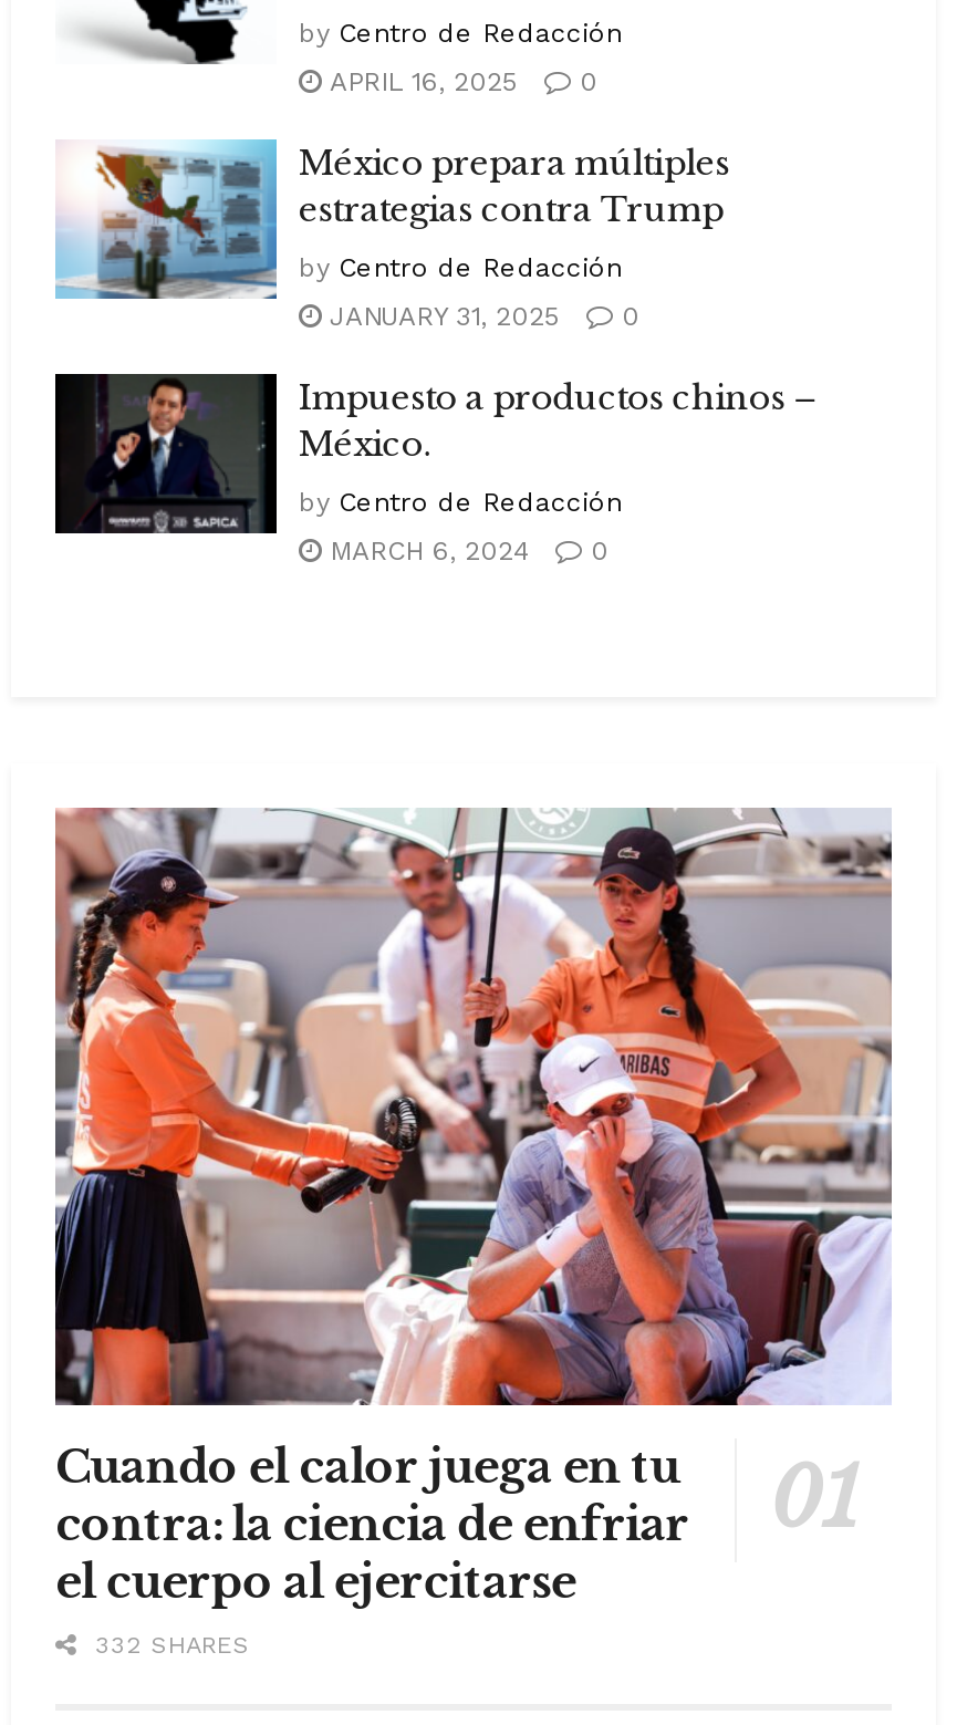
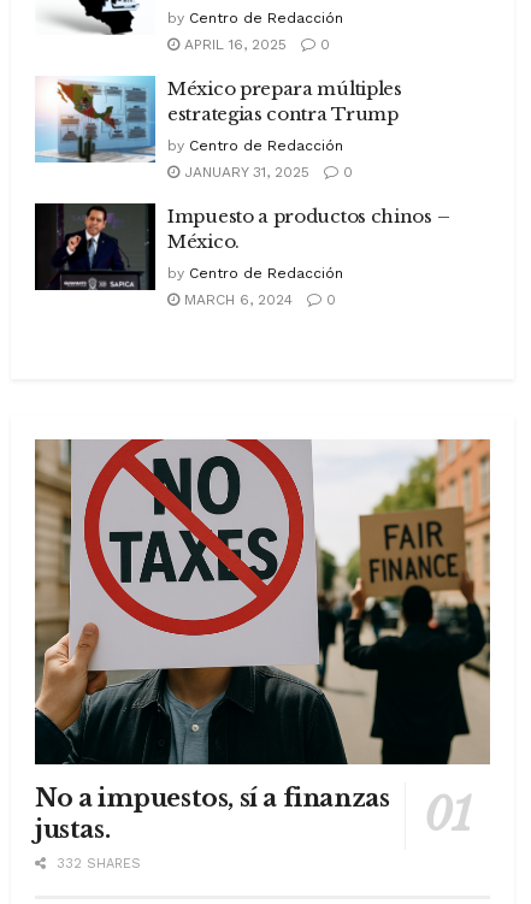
- [image]
- Cuando el calor juega en tu
- contra: la ciencia de enfriar
- el cuerpo al ejercitarse
+ [image]
+ No a impuestos, sí a finanzas
+ justas.
